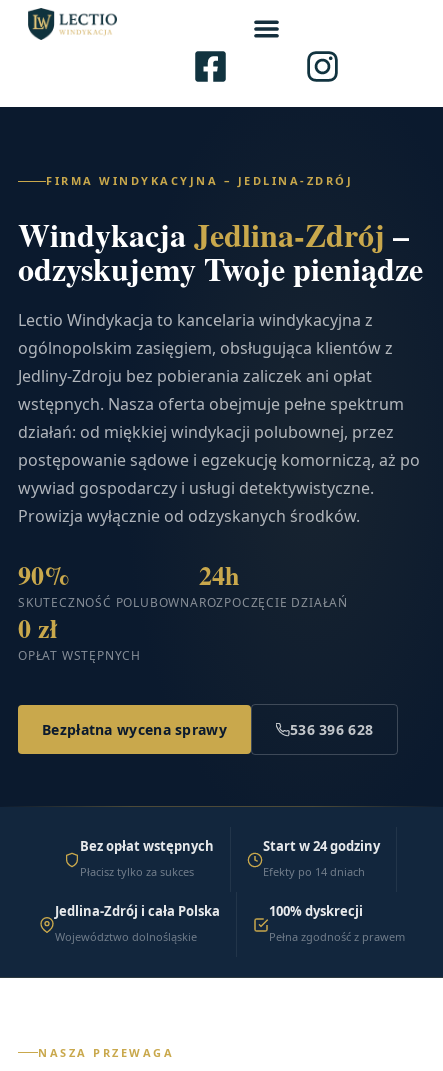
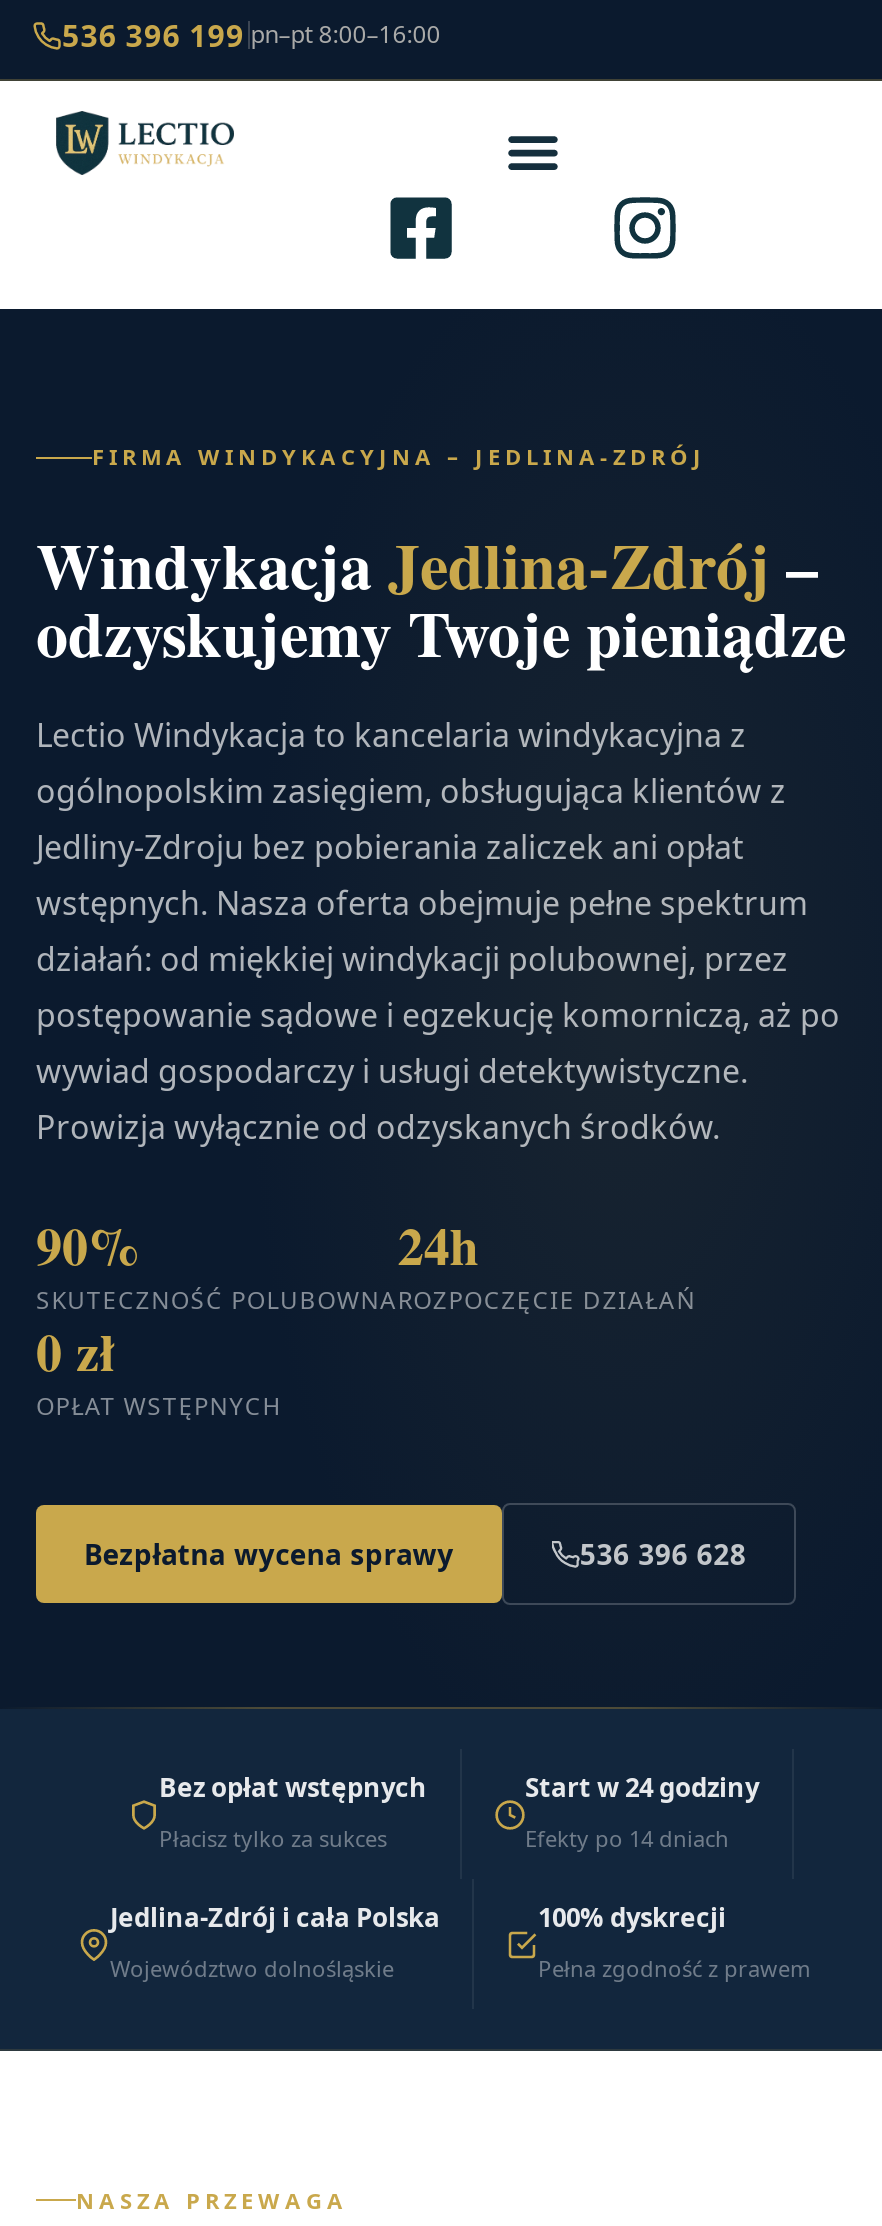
+ 536 396 199 pn–pt 8:00–16:00
